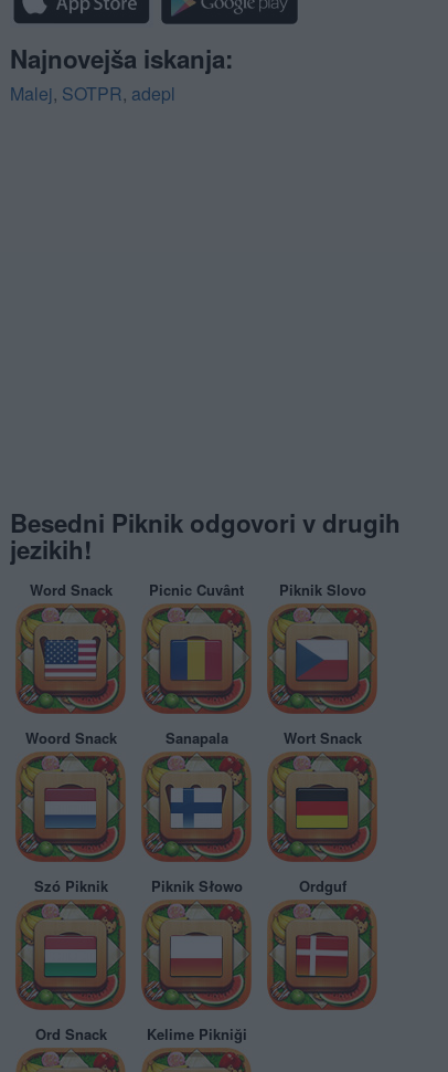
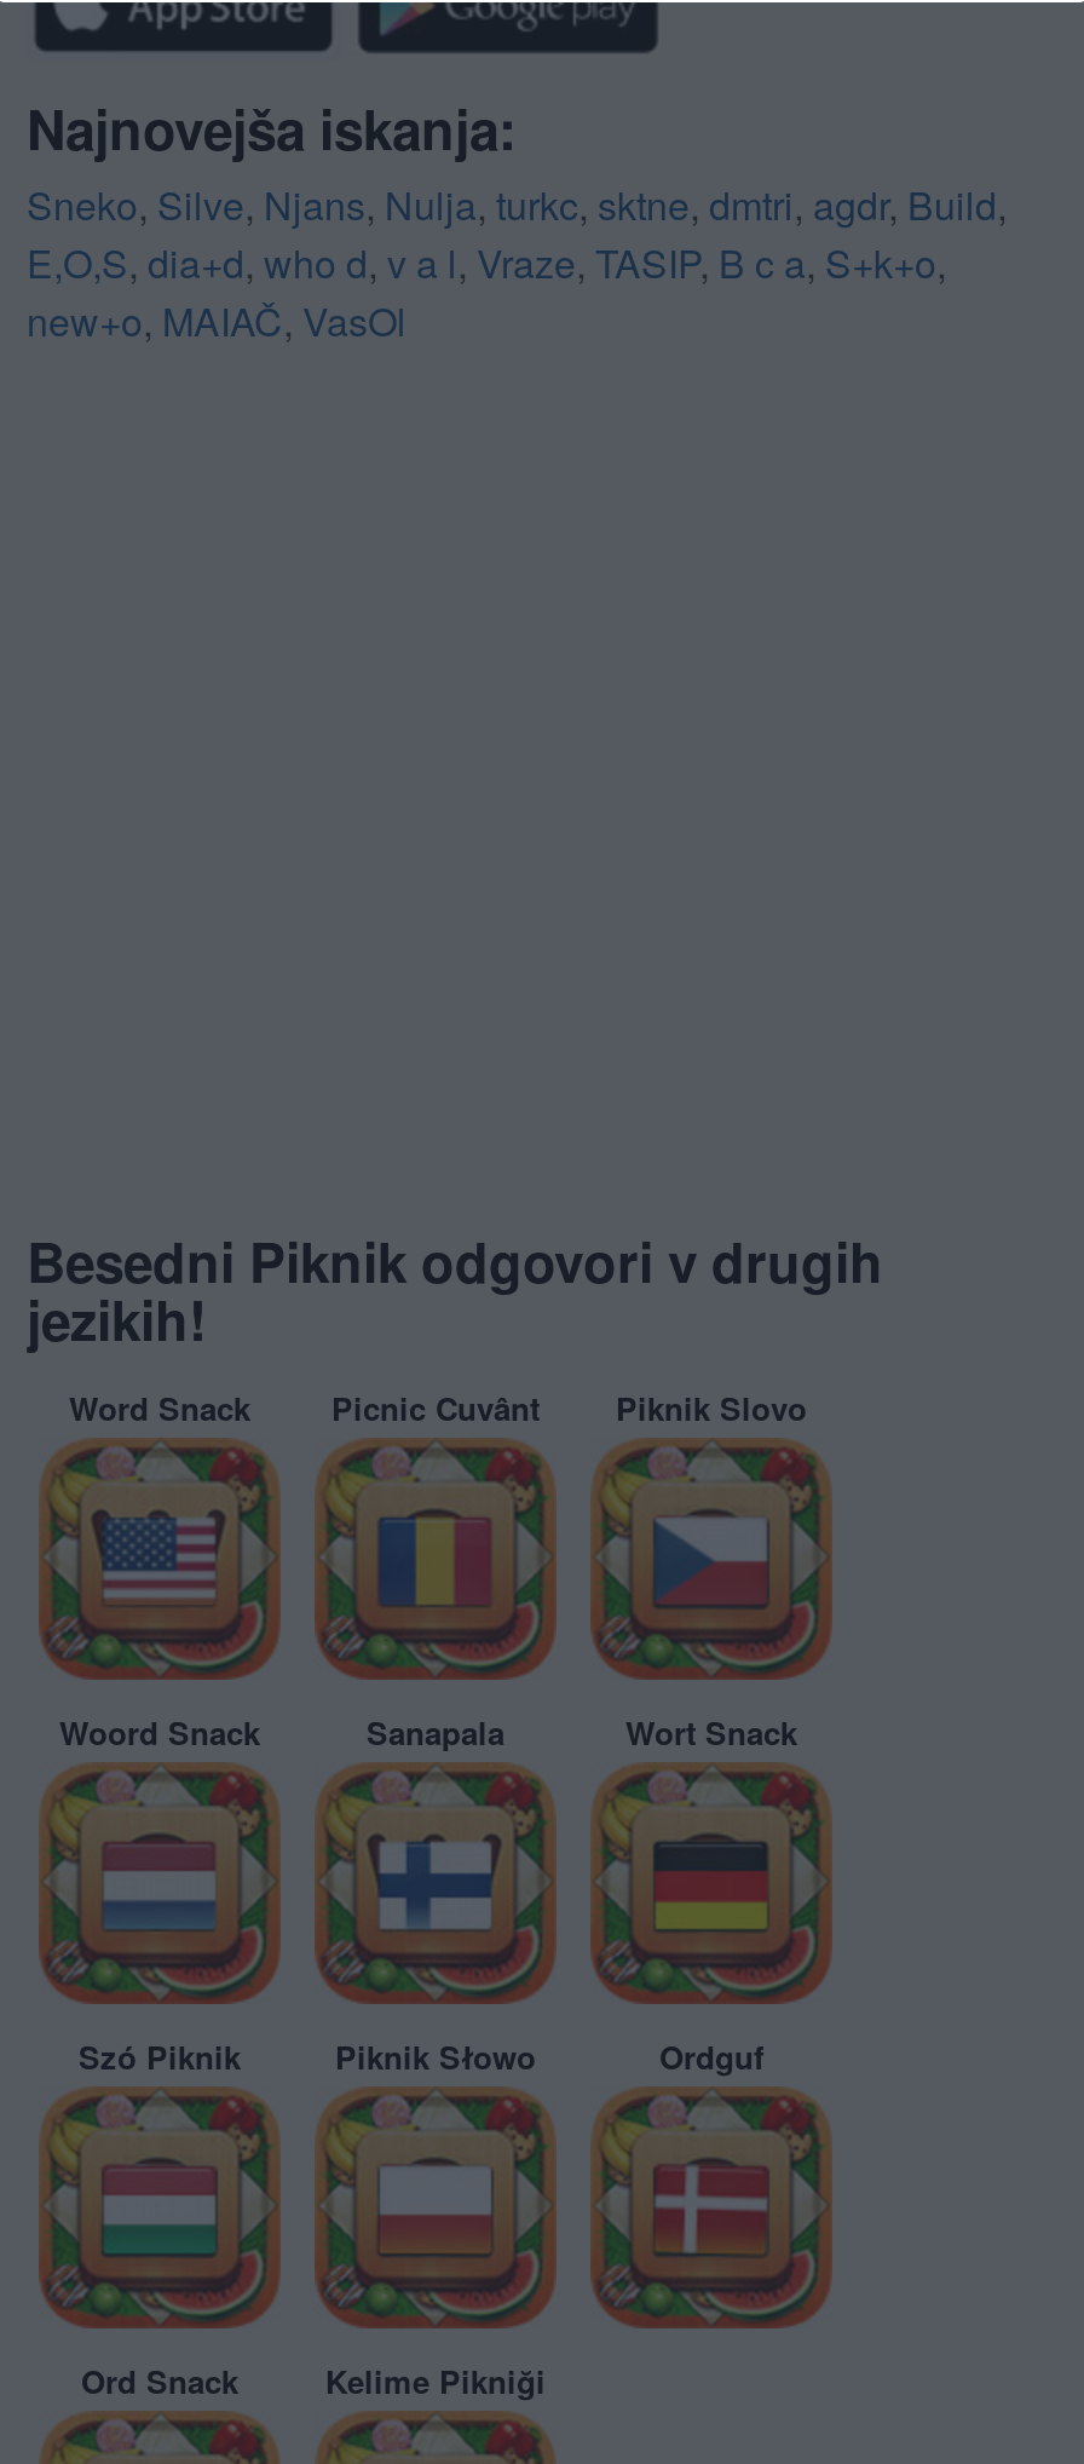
- Malej, SOTPR, adepl
+ Sneko, Silve, Njans, Nulja, turkc, sktne, dmtri, agdr, Build,
+ E,O,S, dia+d, who d, v a l, Vraze, TASIP, B c a, S+k+o,
+ new+o, MAIAČ, VasOl
